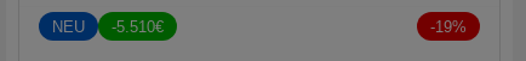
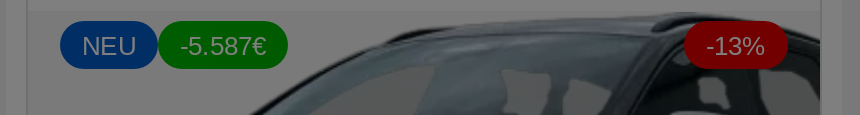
- -5.510€
- -19%
+ -5.587€
+ -13%
